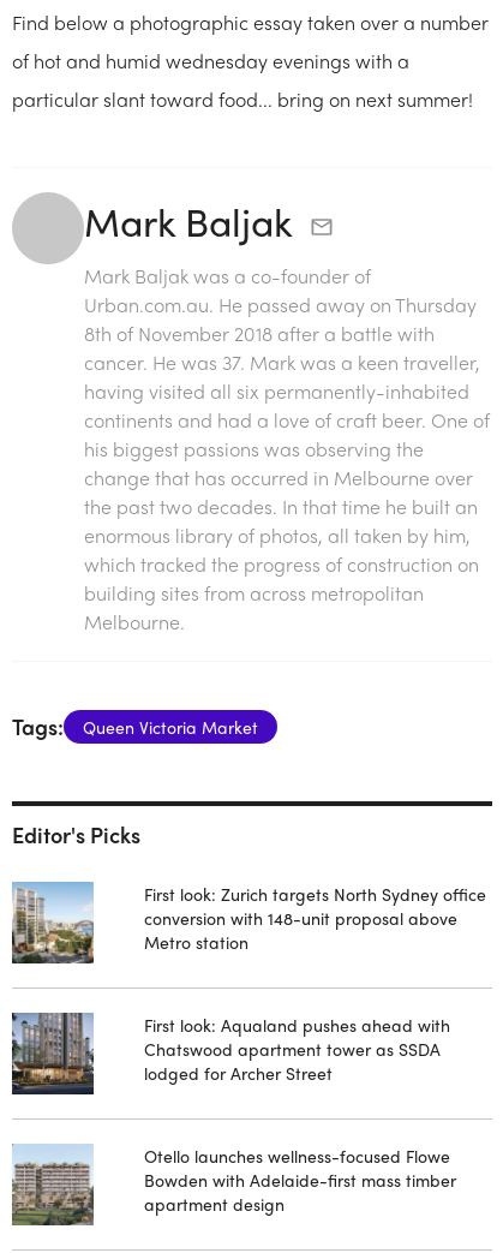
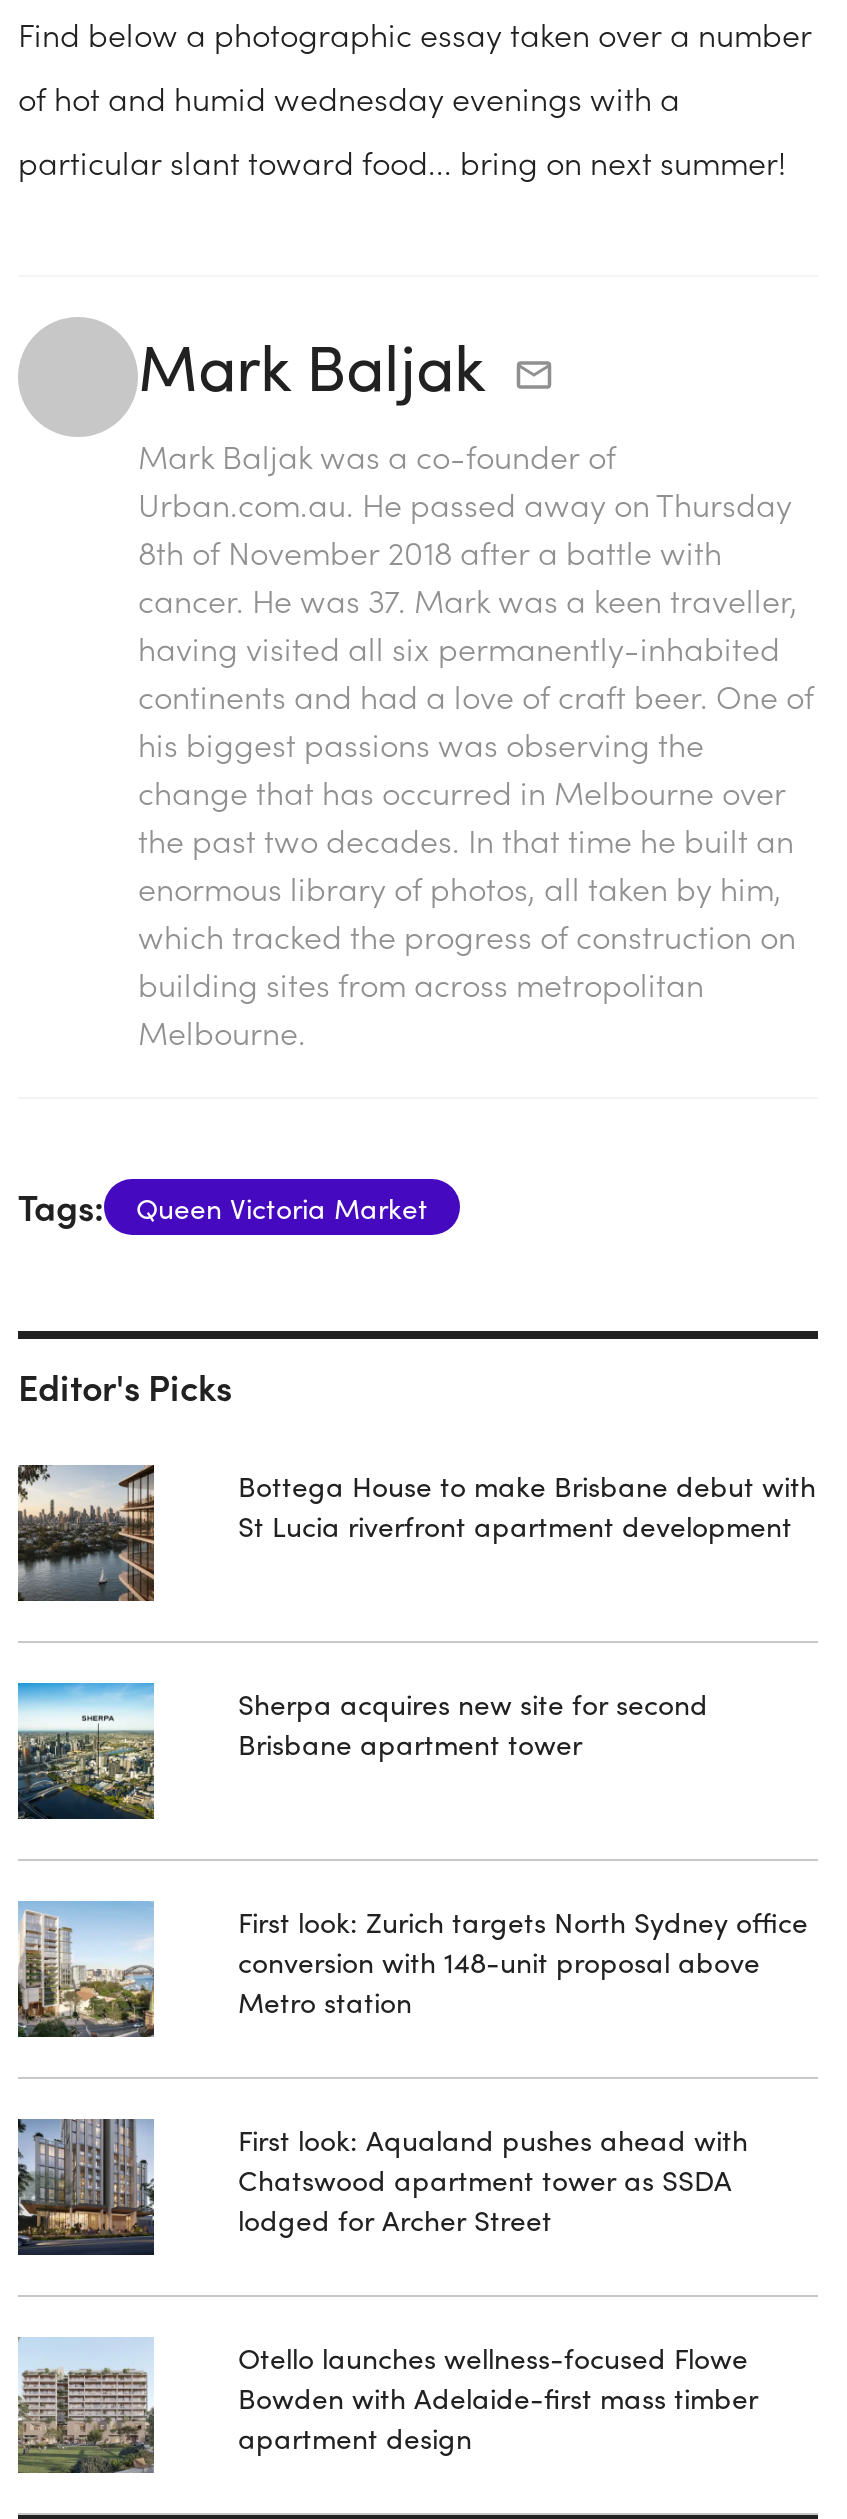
+ [image]

+ [image]

+ Bottega House to make Brisbane debut with
+ St Lucia riverfront apartment development

+ Sherpa acquires new site for second
+ Brisbane apartment tower
